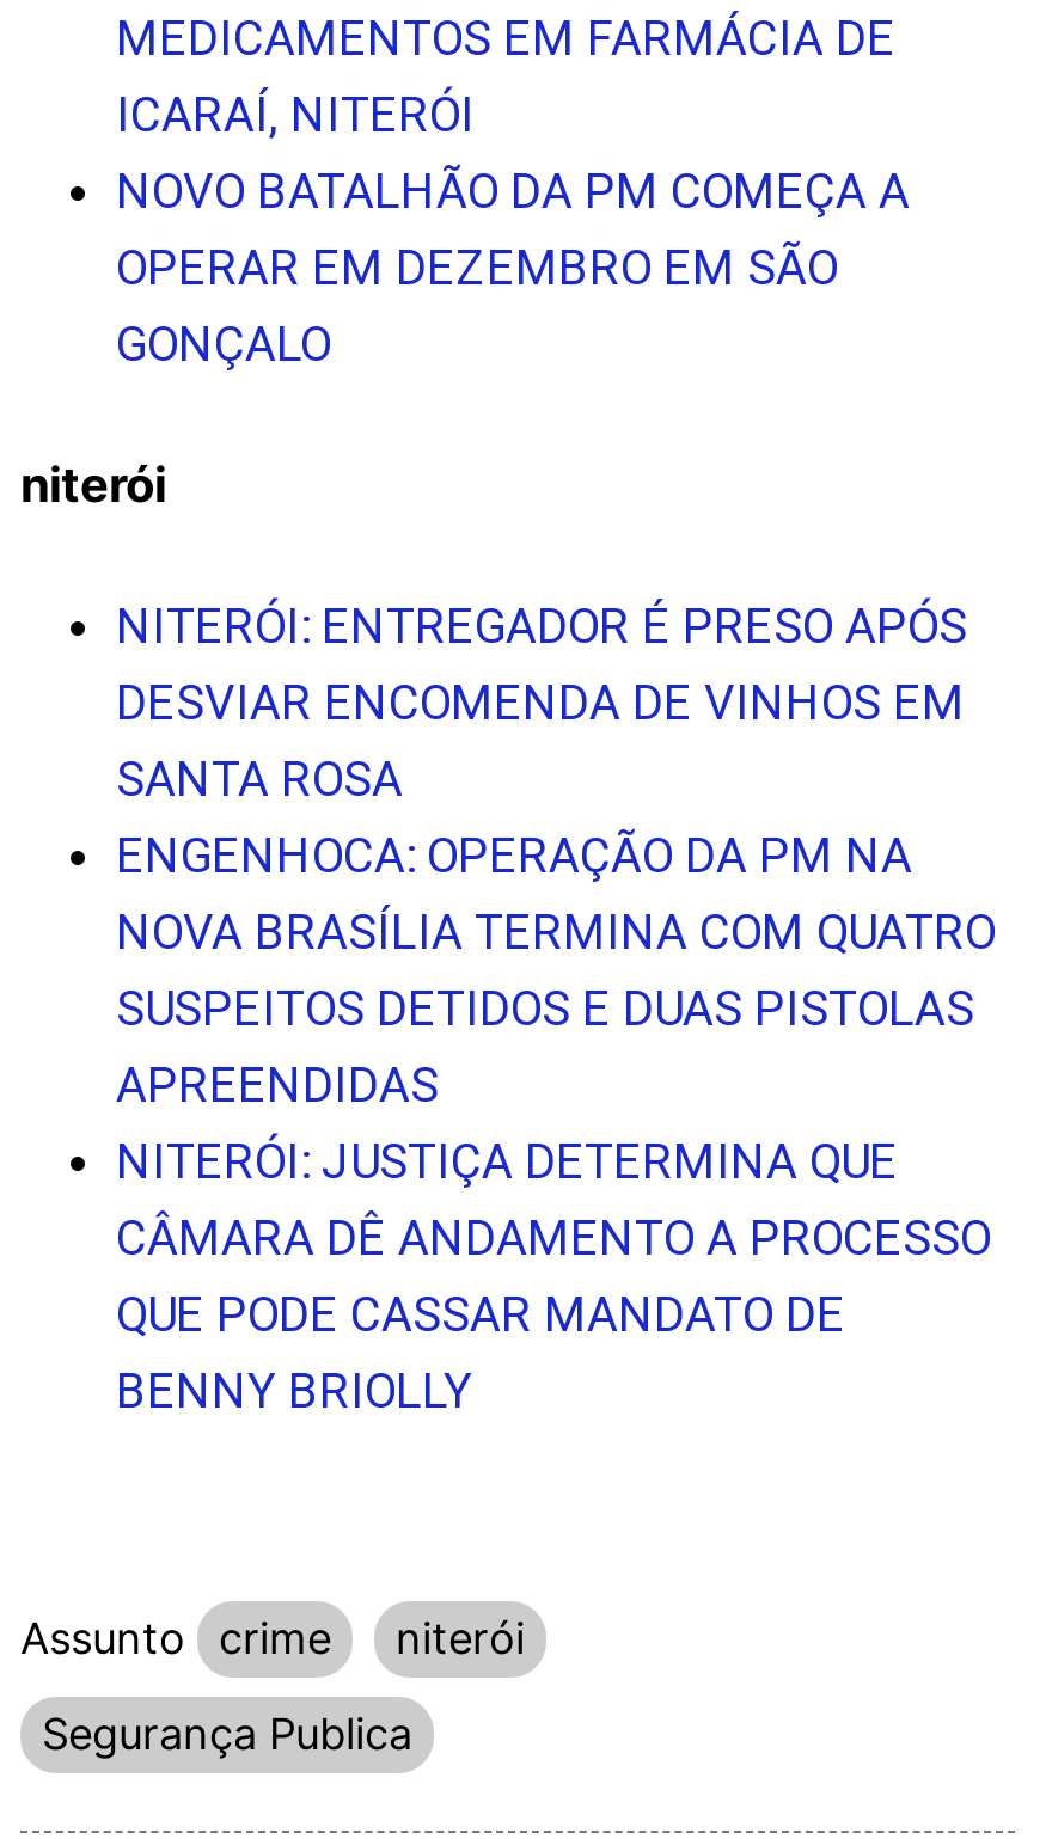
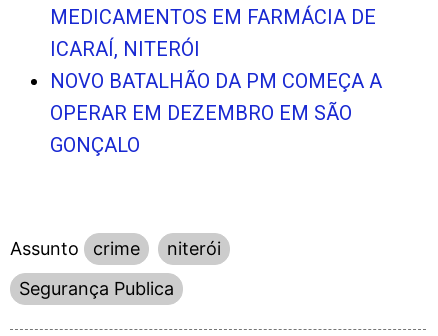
- niterói
- NITERÓI: ENTREGADOR É PRESO APÓS
- DESVIAR ENCOMENDA DE VINHOS EM
- SANTA ROSA
- ENGENHOCA: OPERAÇÃO DA PM NA
- NOVA BRASÍLIA TERMINA COM QUATRO
- SUSPEITOS DETIDOS E DUAS PISTOLAS
- APREENDIDAS
- NITERÓI: JUSTIÇA DETERMINA QUE
- CÂMARA DÊ ANDAMENTO A PROCESSO
- QUE PODE CASSAR MANDATO DE
- BENNY BRIOLLY
